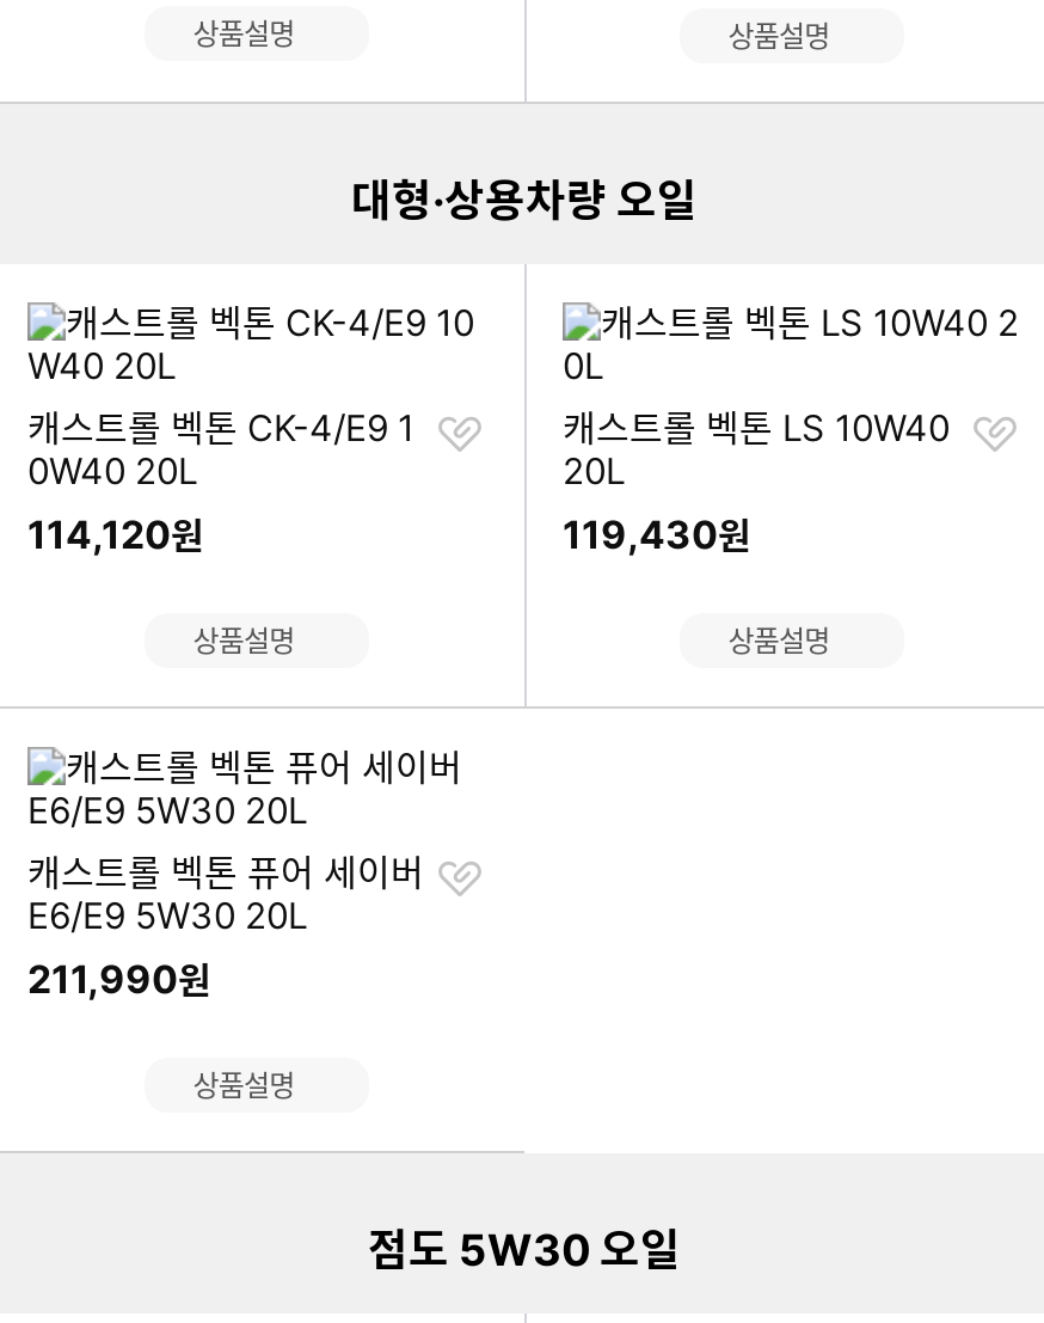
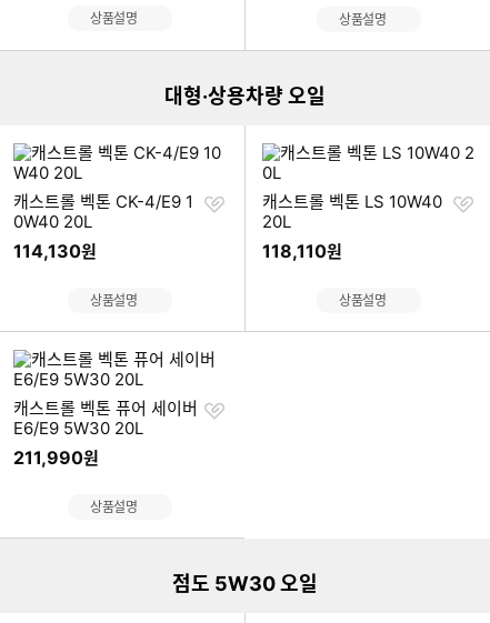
- 114,120원
+ 114,130원

- 119,430원
+ 118,110원
